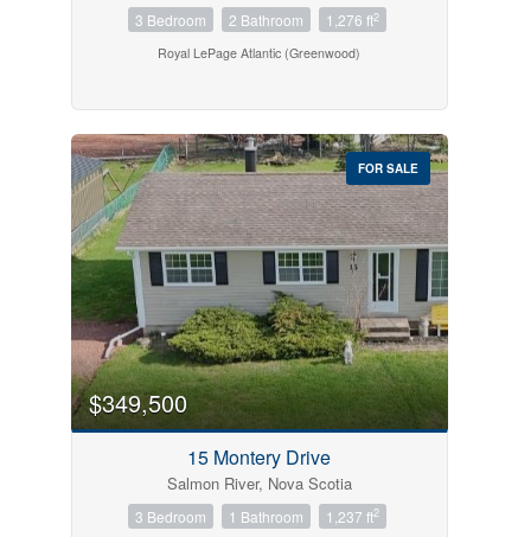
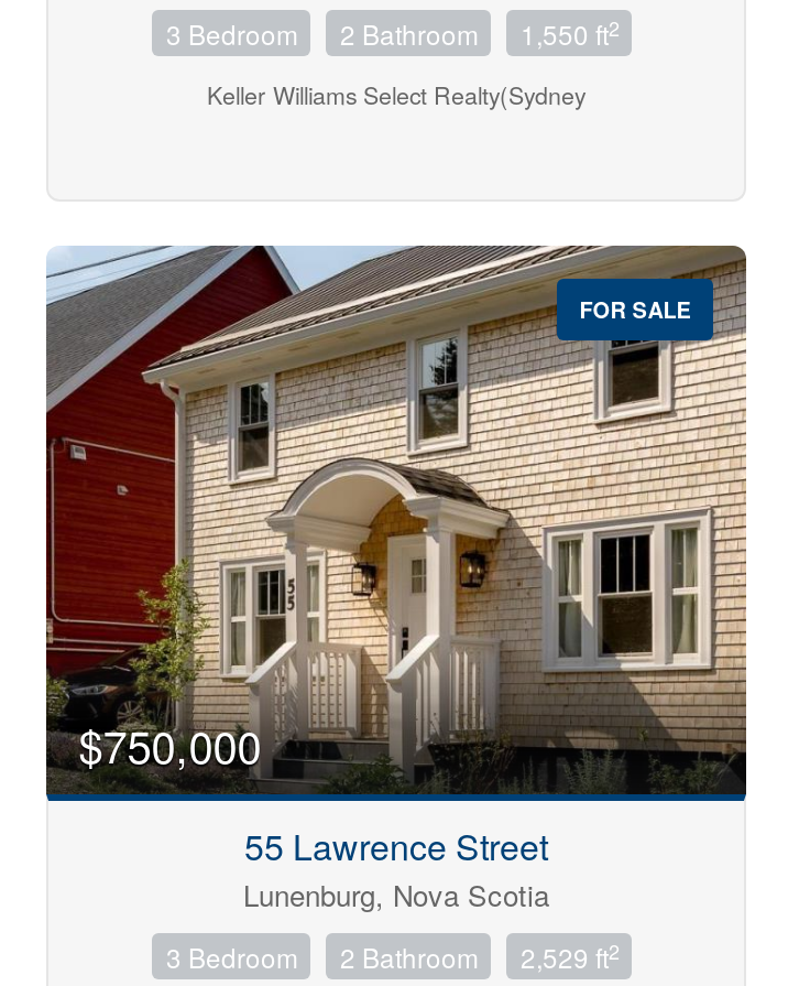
- 3 Bedroom 2 Bathroom 1,276 ft2
+ 3 Bedroom 2 Bathroom 1,550 ft2

- Royal LePage Atlantic (Greenwood)
+ Keller Williams Select Realty(Sydney

- [image]
- $349,500
+ [image]
+ $750,000

- 15 Montery Drive
- Salmon River, Nova Scotia
+ 55 Lawrence Street
+ Lunenburg, Nova Scotia

- 1 Bathroom
- 1,237 ft2
+ 2 Bathroom
+ 2,529 ft2
